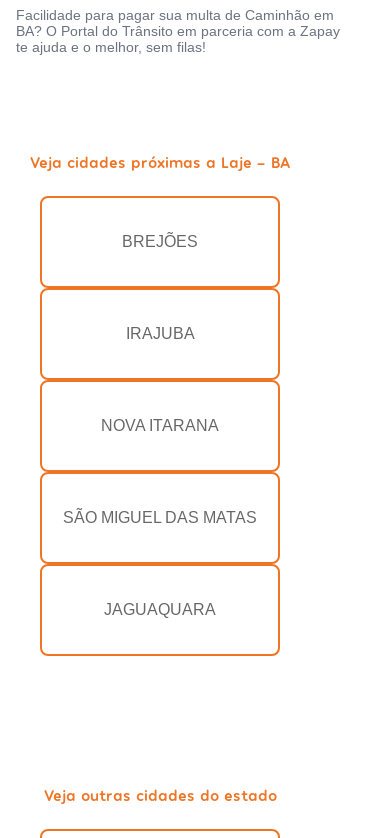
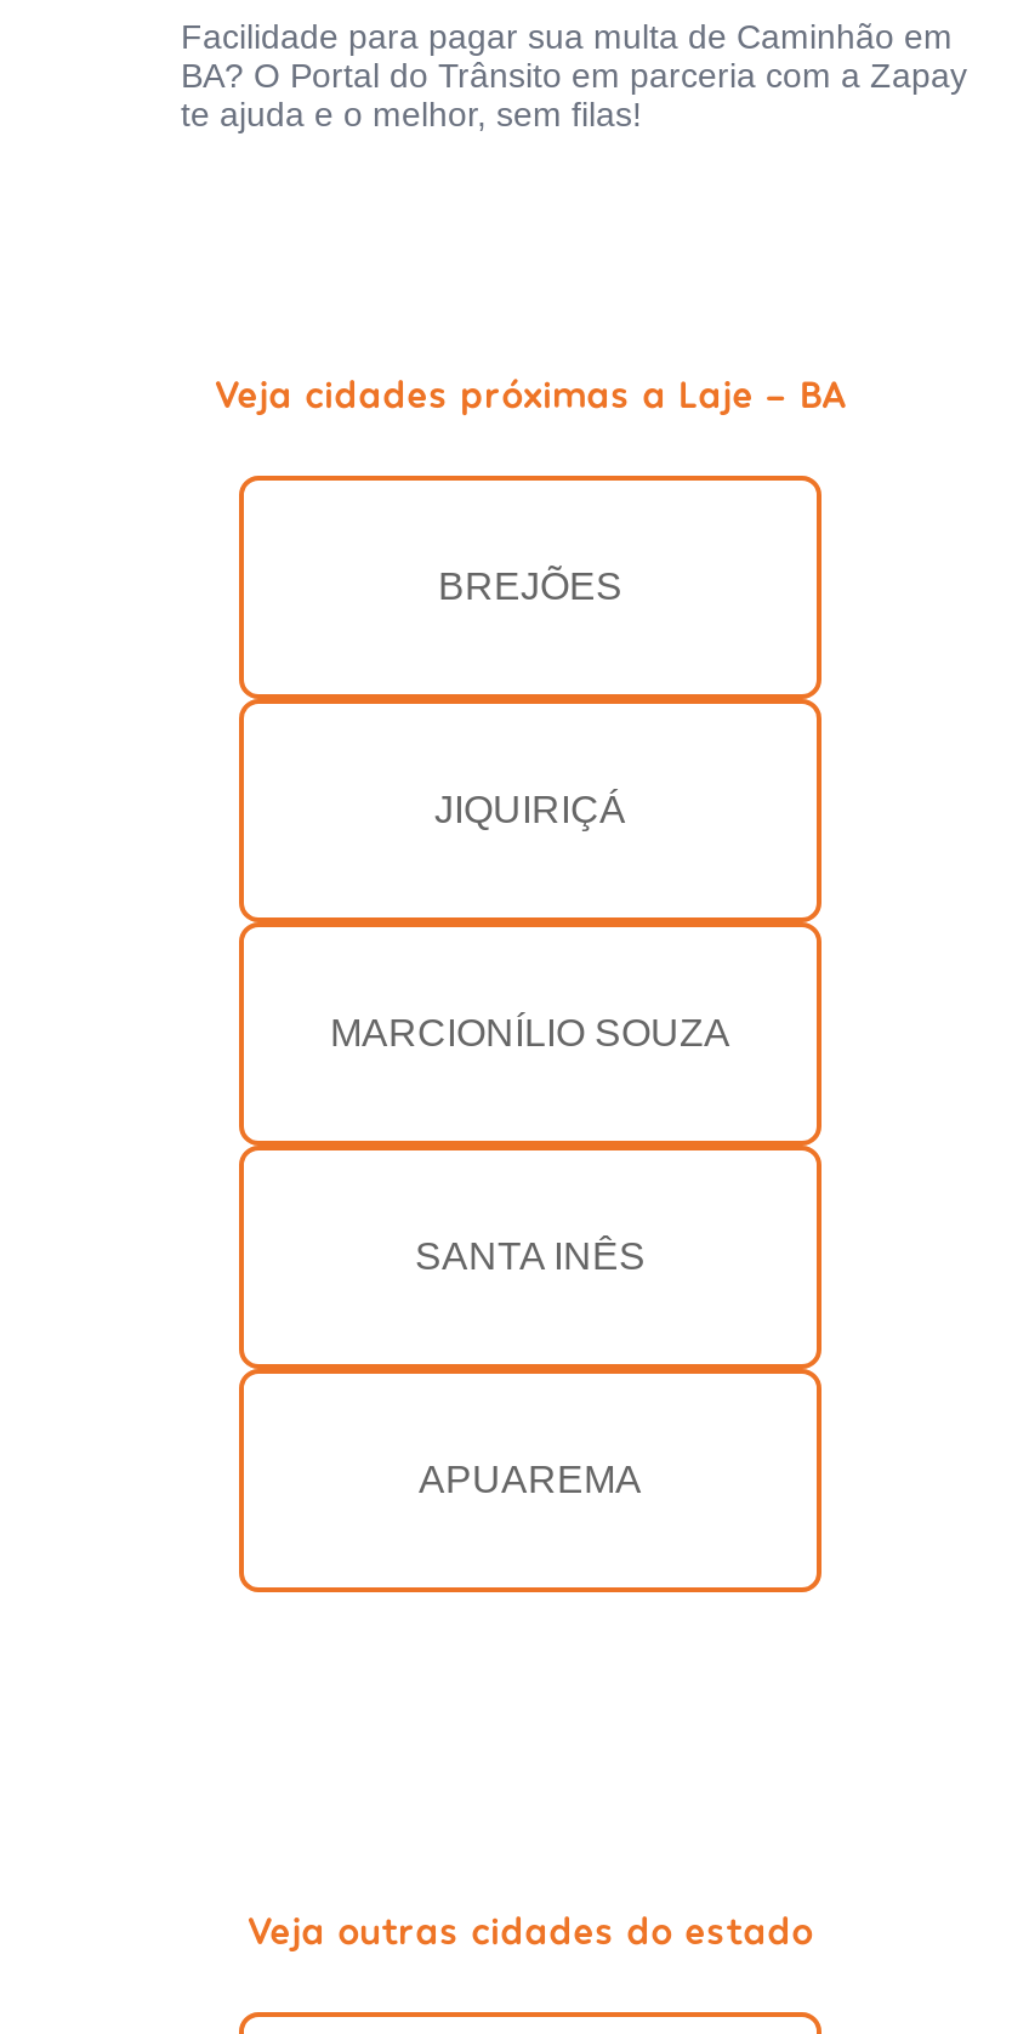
- IRAJUBA
+ JIQUIRIÇÁ

- NOVA ITARANA
+ MARCIONÍLIO SOUZA

- SÃO MIGUEL DAS MATAS
+ SANTA INÊS

- JAGUAQUARA
+ APUAREMA
